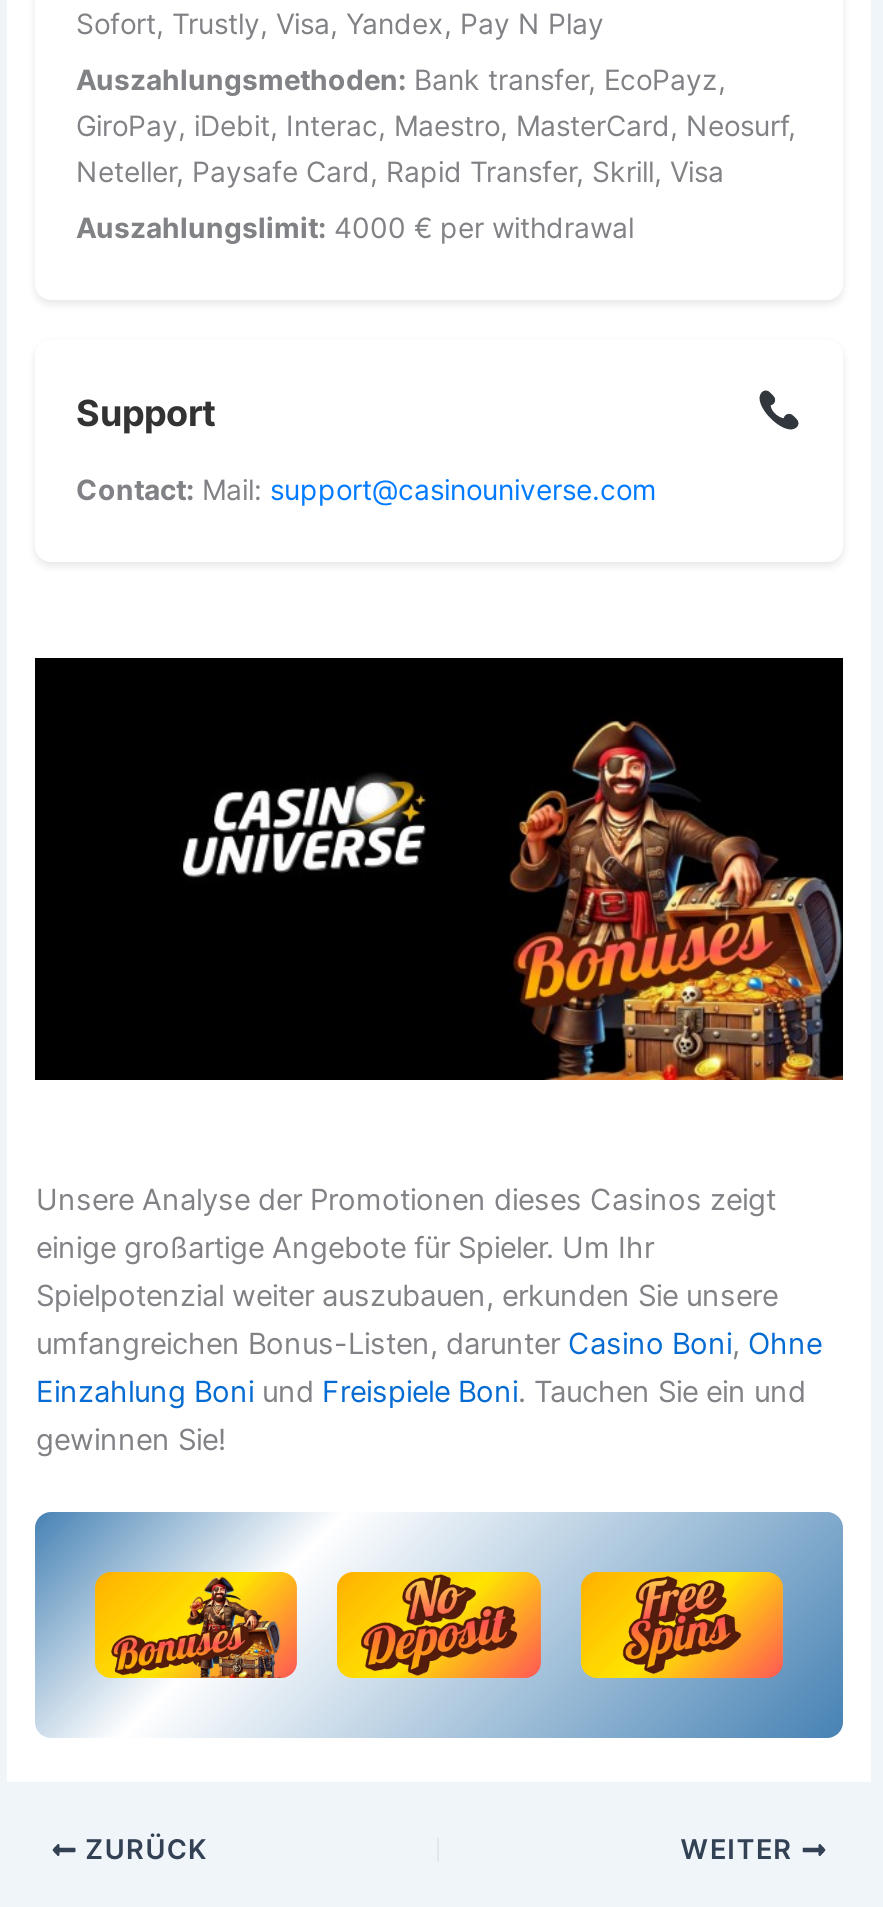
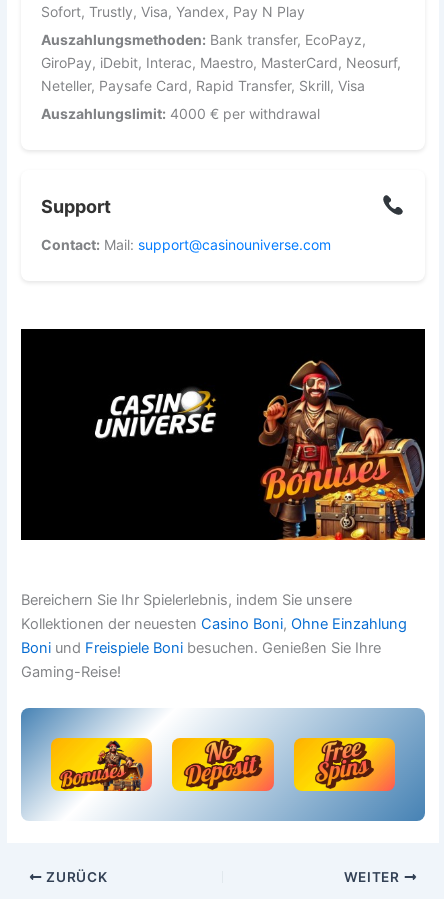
- Unsere Analyse der Promotionen dieses Casinos zeigt
- einige großartige Angebote für Spieler. Um Ihr
- Spielpotenzial weiter auszubauen, erkunden Sie unsere
- umfangreichen Bonus-Listen, darunter Casino Boni, Ohne
- Einzahlung Boni und Freispiele Boni. Tauchen Sie ein und
- gewinnen Sie!
+ Bereichern Sie Ihr Spielerlebnis, indem Sie unsere
+ Kollektionen der neuesten Casino Boni, Ohne Einzahlung
+ Boni und Freispiele Boni besuchen. Genießen Sie Ihre
+ Gaming-Reise!
